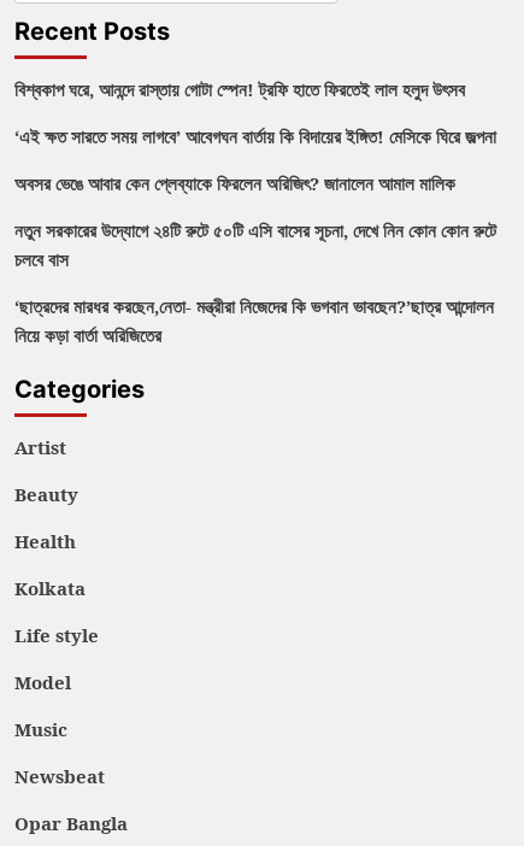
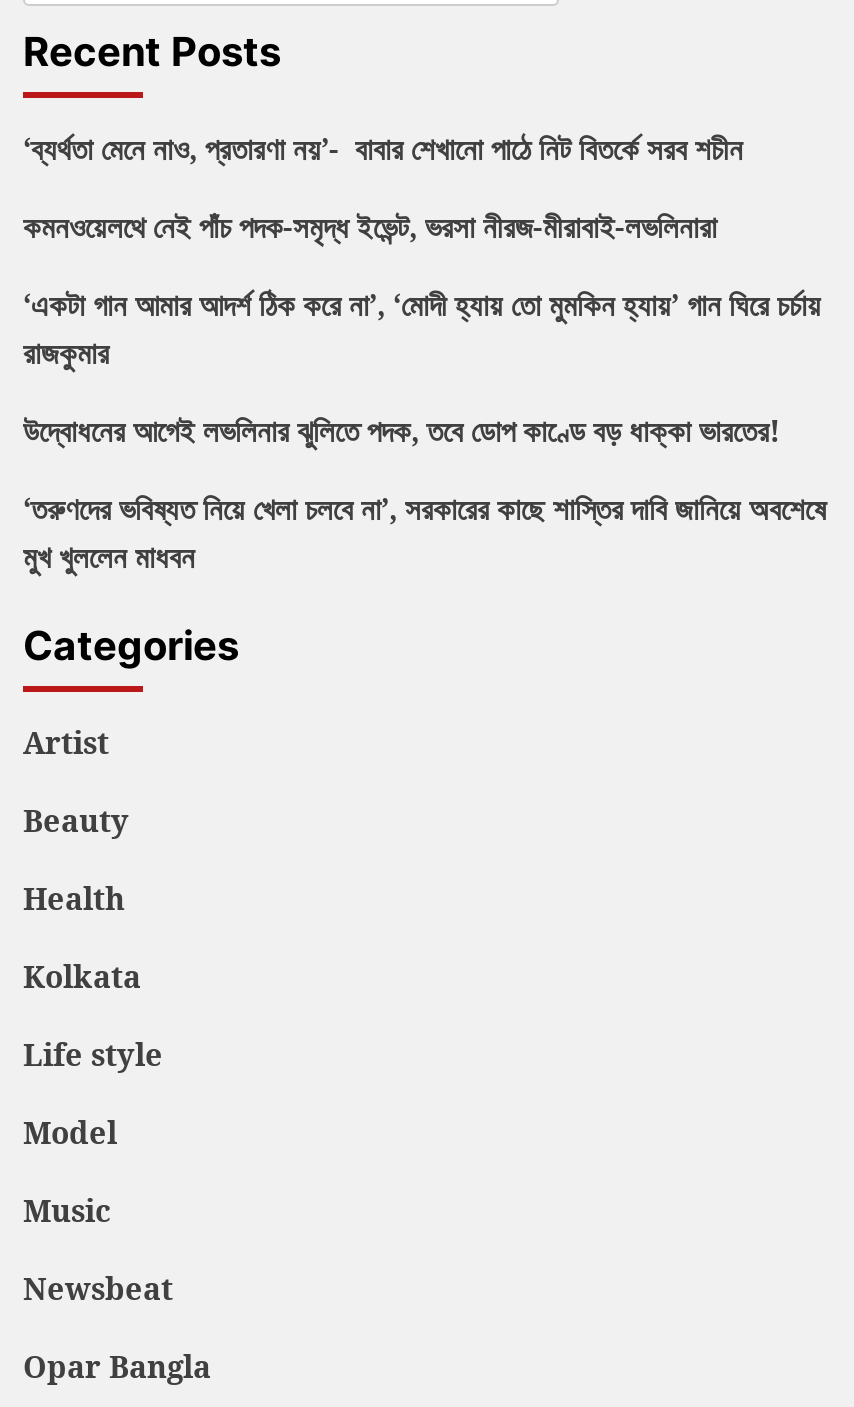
- বিশ্বকাপ ঘরে, আনন্দে রাস্তায় গোটা স্পেন! ট্রফি হাতে ফিরতেই লাল হলুদ উৎসব
+ ‘ব্যর্থতা মেনে নাও, প্রতারণা নয়’- বাবার শেখানো পাঠে নিট বিতর্কে সরব শচীন

- ‘এই ক্ষত সারতে সময় লাগবে’ আবেগঘন বার্তায় কি বিদায়ের ইঙ্গিত! মেসিকে ঘিরে জল্পনা
+ কমনওয়েলথে নেই পাঁচ পদক-সমৃদ্ধ ইভেন্ট, ভরসা নীরজ-মীরাবাই-লভলিনারা

- অবসর ভেঙে আবার কেন প্লেব্যাকে ফিরলেন অরিজিৎ? জানালেন আমাল মালিক
+ ‘একটা গান আমার আদর্শ ঠিক করে না’, ‘মোদী হ্যায় তো মুমকিন হ্যায়’ গান ঘিরে চর্চায়
+ রাজকুমার

- নতুন সরকারের উদ্যোগে ২৪টি রুটে ৫০টি এসি বাসের সূচনা, দেখে নিন কোন কোন রুটে
- চলবে বাস
+ উদ্বোধনের আগেই লভলিনার ঝুলিতে পদক, তবে ডোপ কাণ্ডে বড় ধাক্কা ভারতের!

- ‘ছাত্রদের মারধর করছেন,নেতা- মন্ত্রীরা নিজেদের কি ভগবান ভাবছেন?’ছাত্র আন্দোলন
- নিয়ে কড়া বার্তা অরিজিতের
+ ‘তরুণদের ভবিষ্যত নিয়ে খেলা চলবে না’, সরকারের কাছে শাস্তির দাবি জানিয়ে অবশেষে
+ মুখ খুললেন মাধবন
